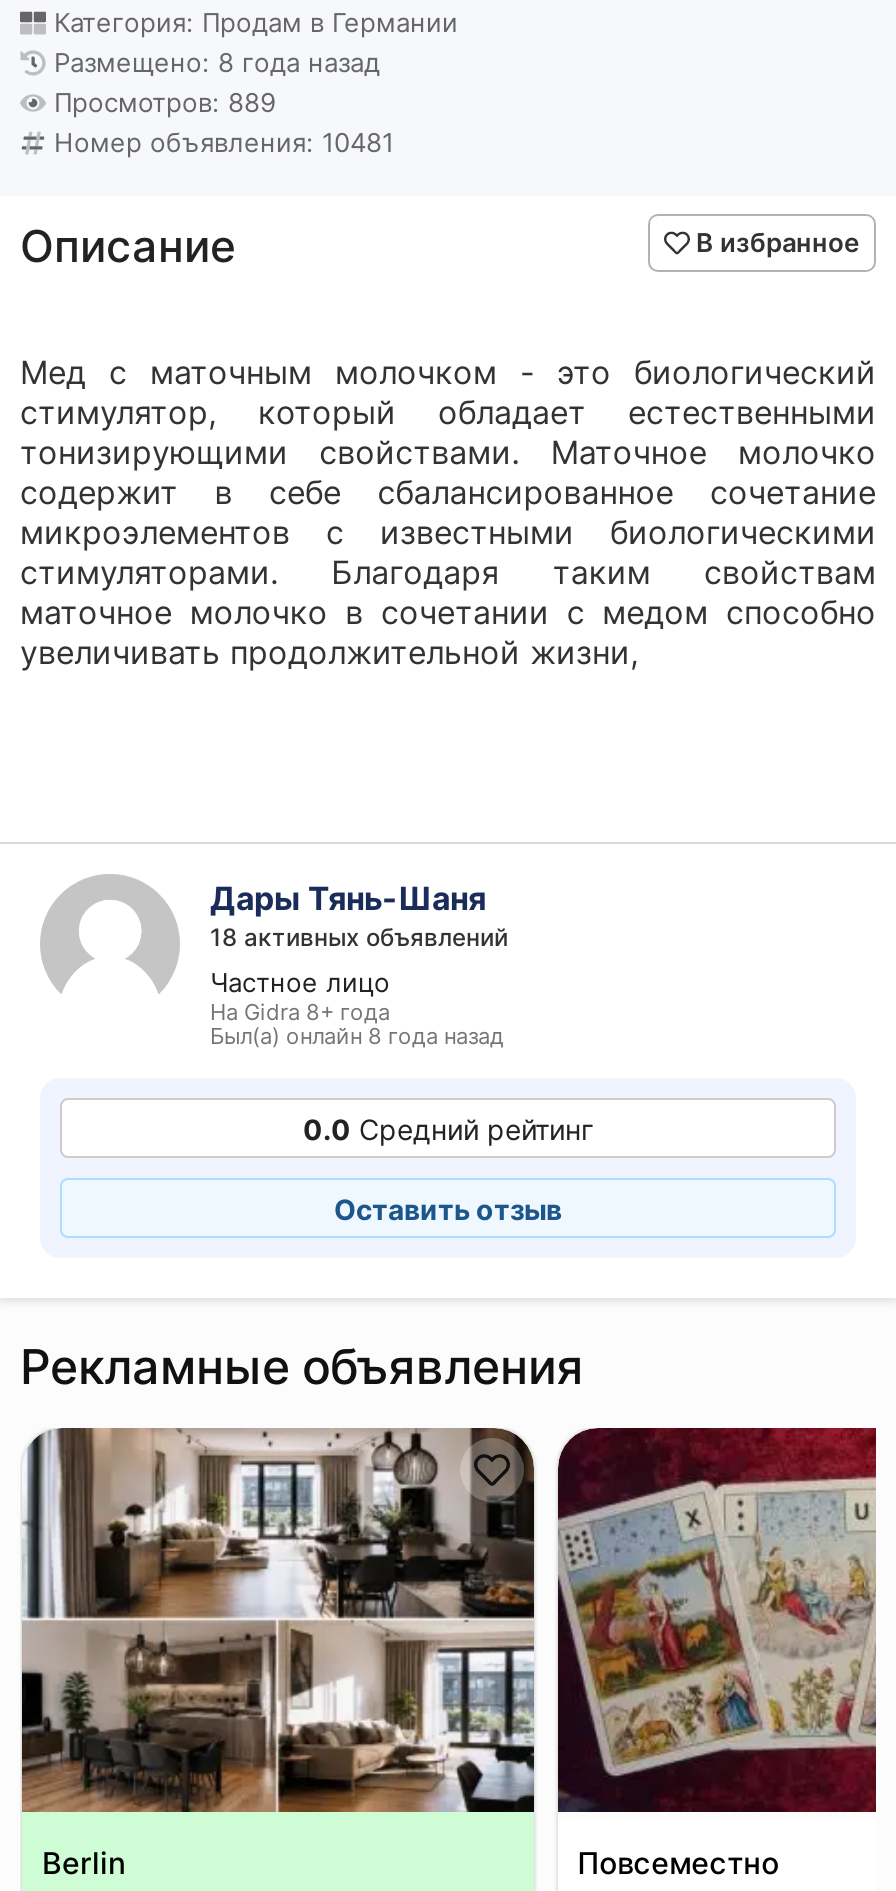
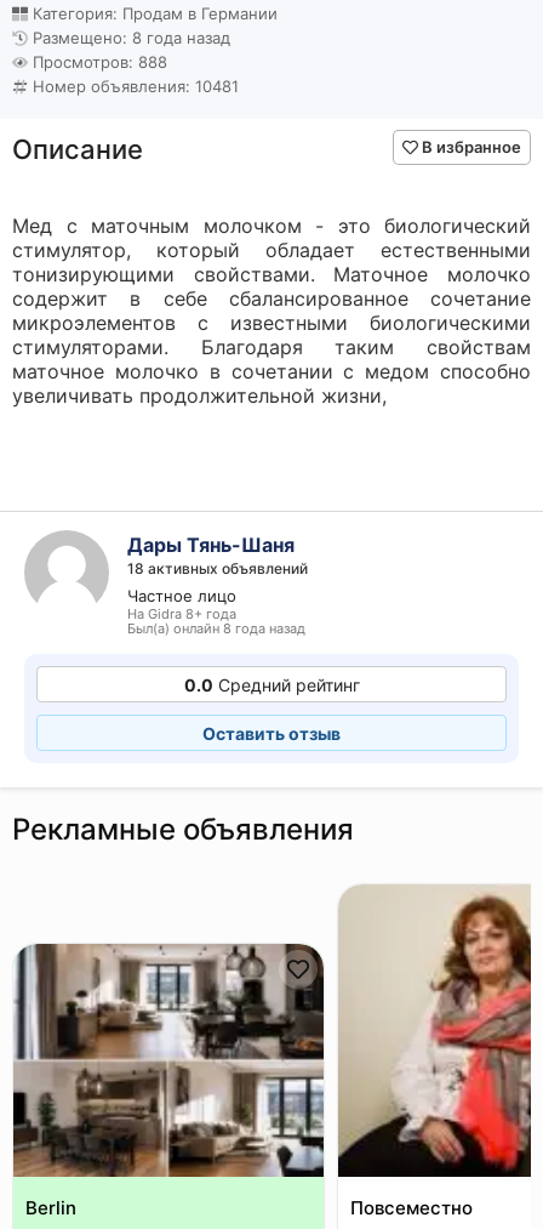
- Просмотров: 889
+ Просмотров: 888

- [image]
+ [image]
